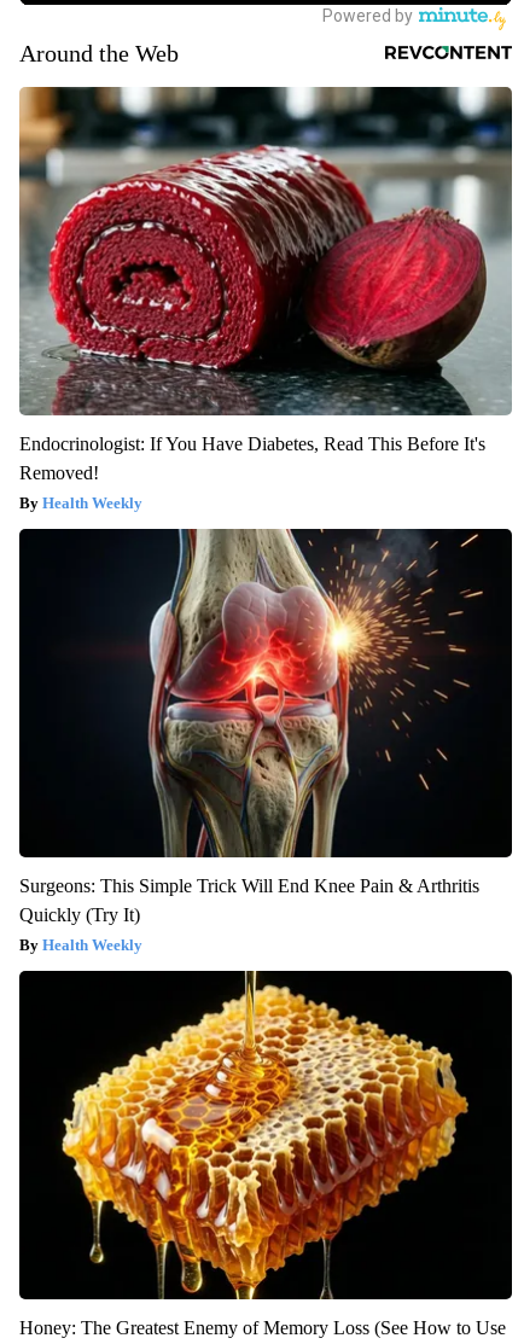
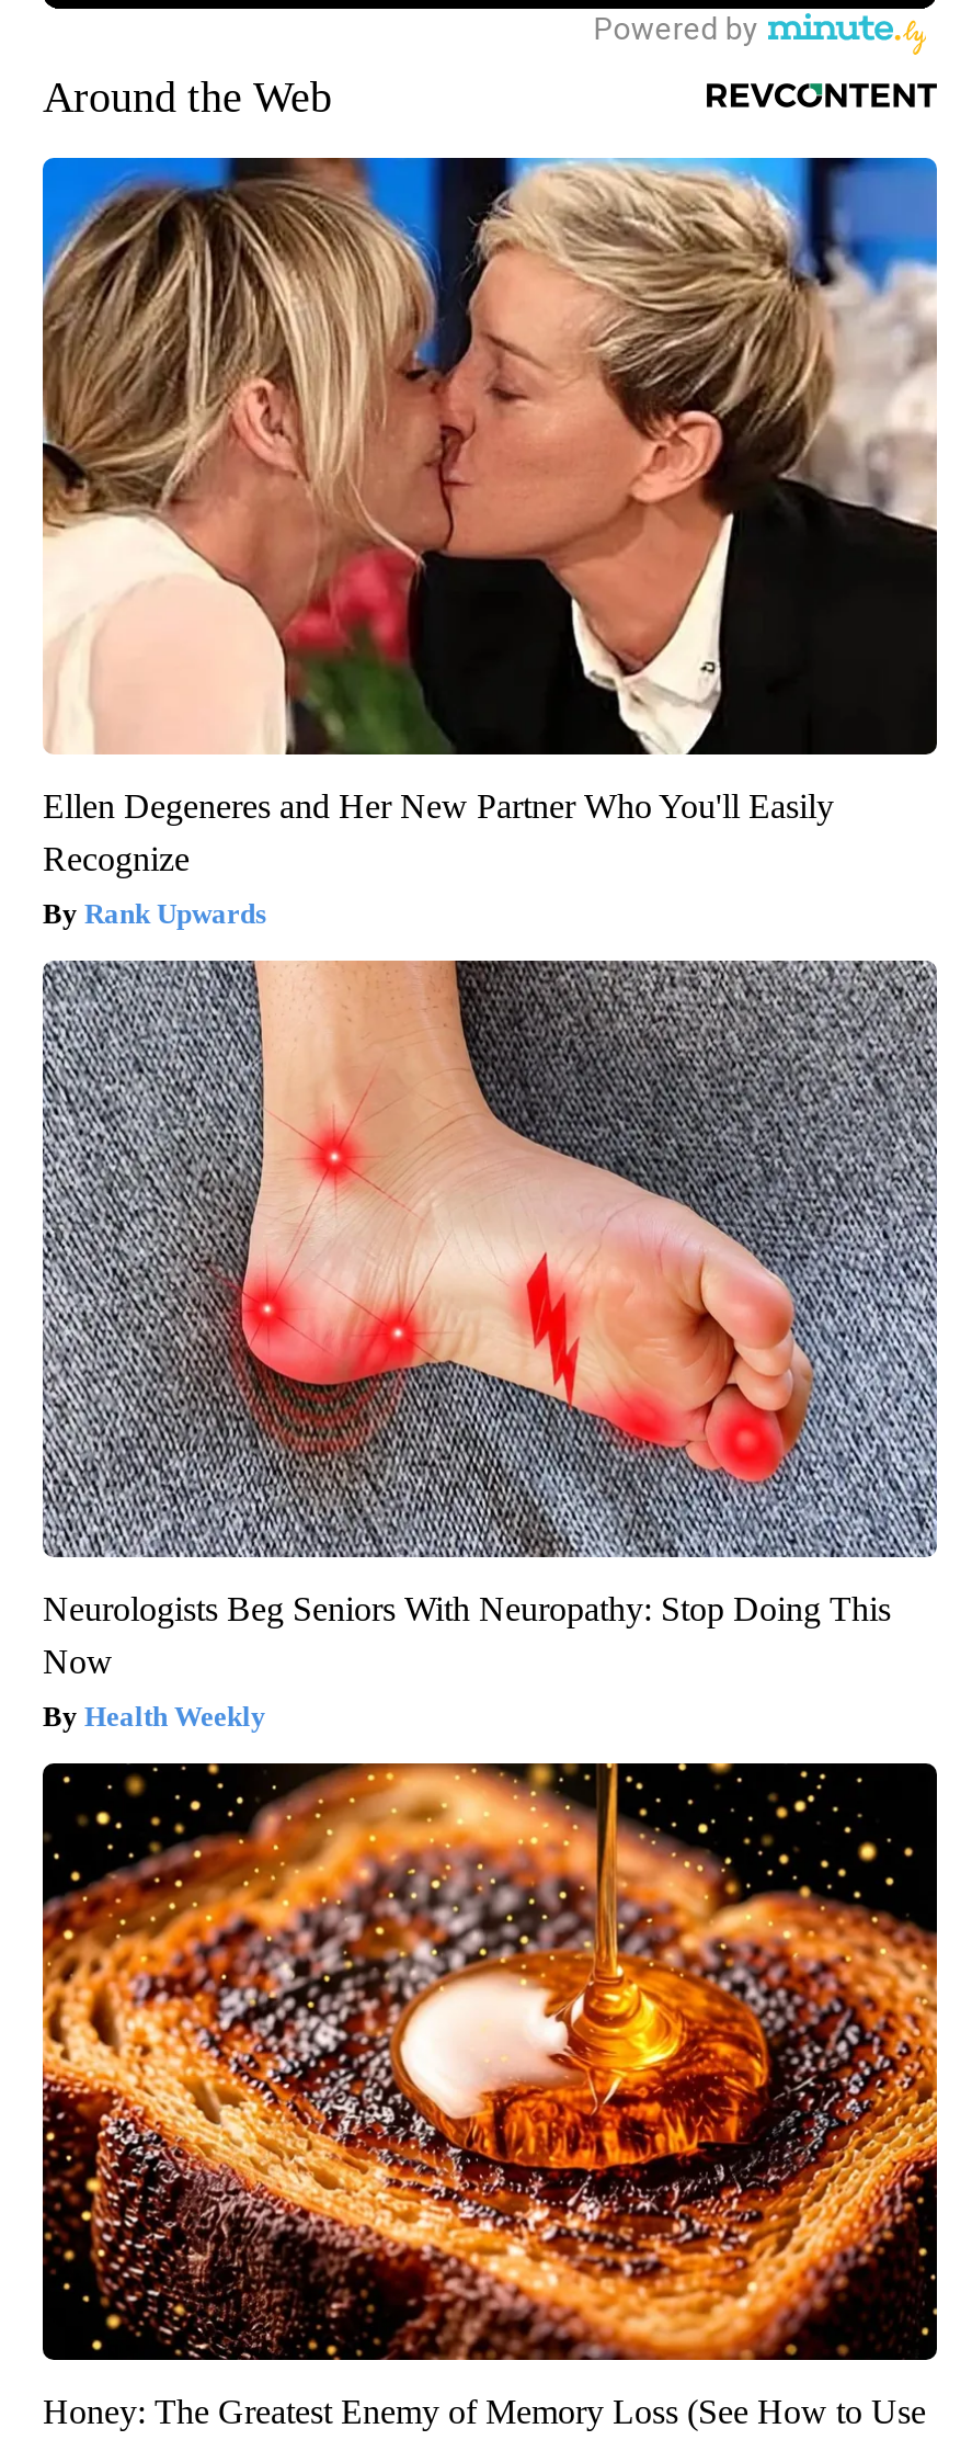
- [image]
- Endocrinologist: If You Have Diabetes, Read This Before It's
- Removed!
+ [image]
+ Ellen Degeneres and Her New Partner Who You'll Easily
+ Recognize

- Health Weekly
+ Rank Upwards

- [image]
- Surgeons: This Simple Trick Will End Knee Pain & Arthritis
- Quickly (Try It)
+ [image]
+ Neurologists Beg Seniors With Neuropathy: Stop Doing This
+ Now

- [image]
+ [image]
